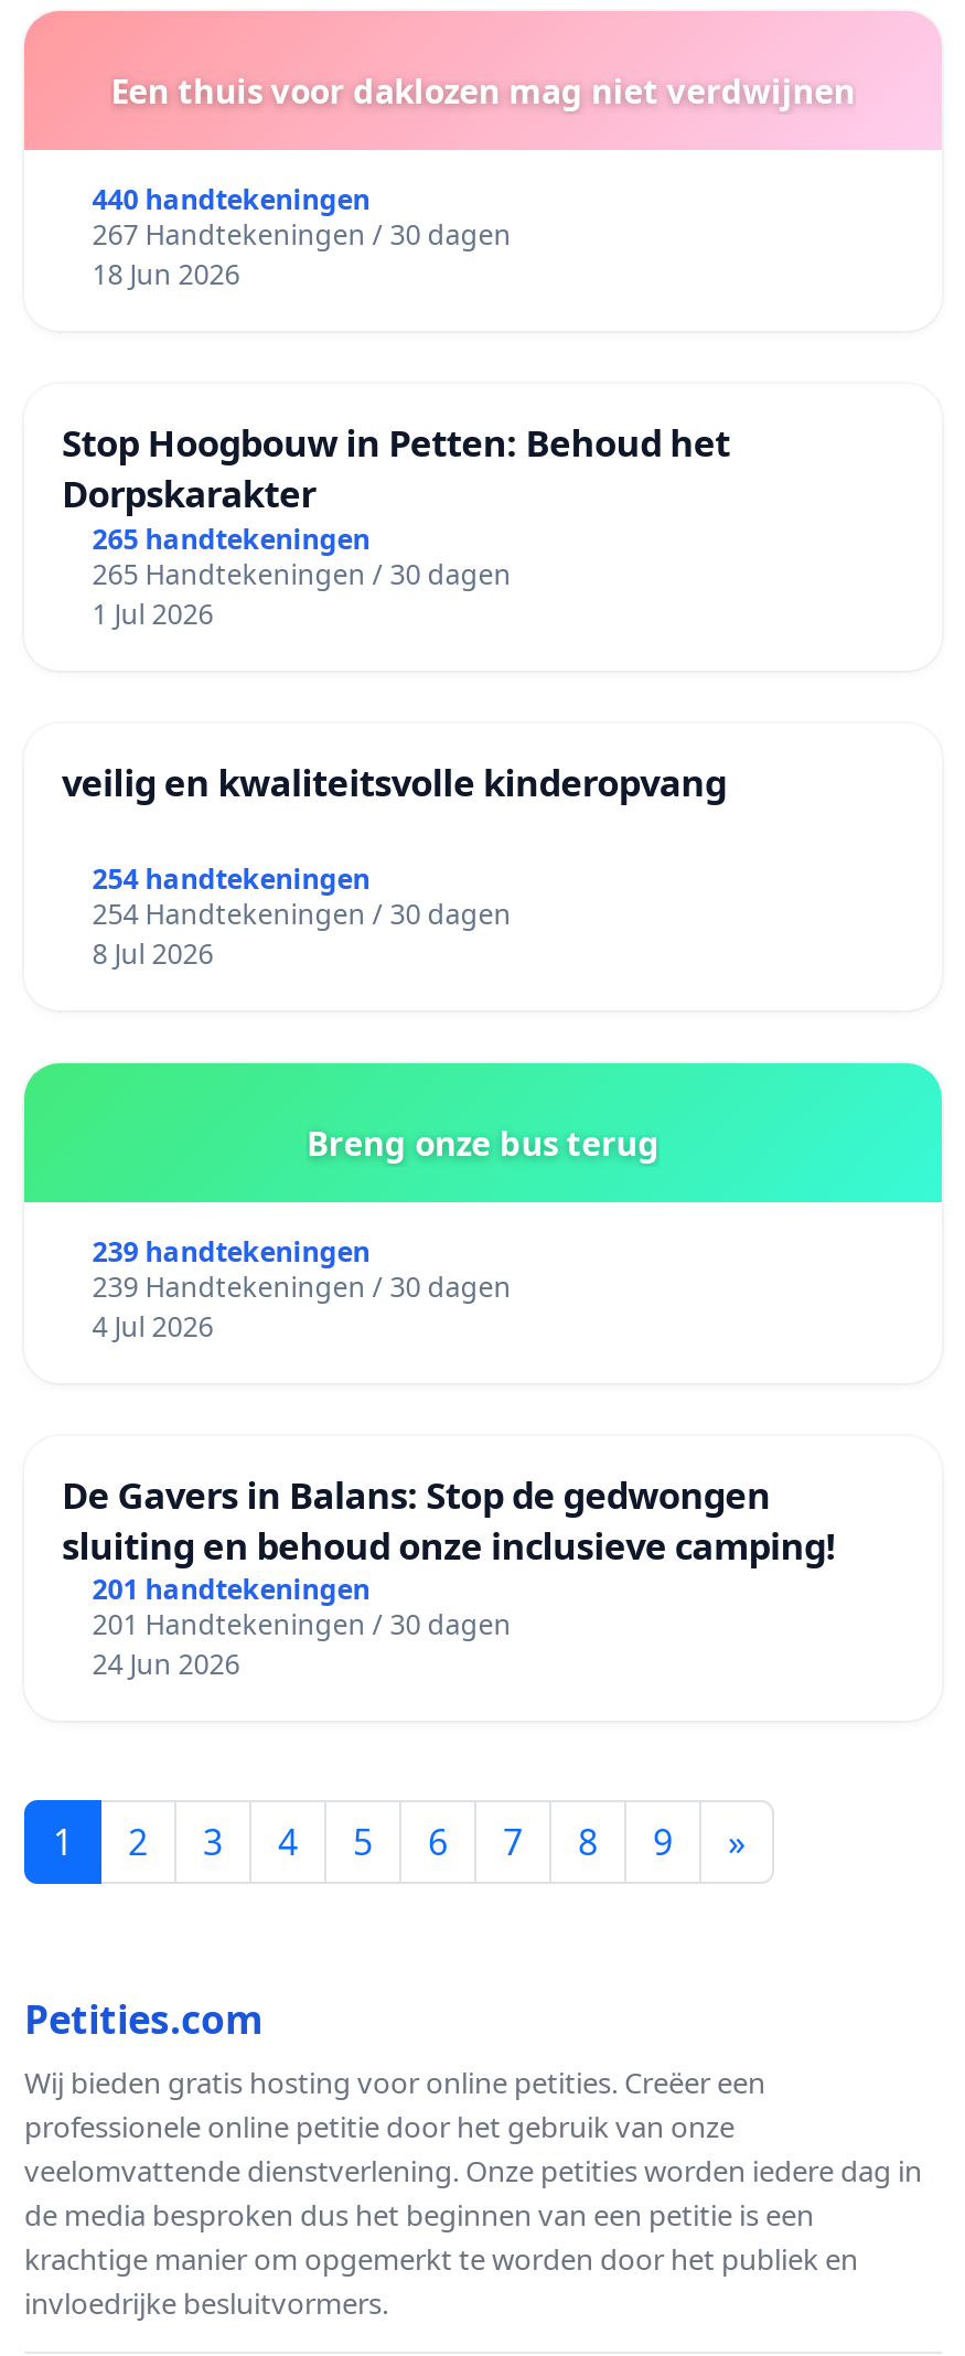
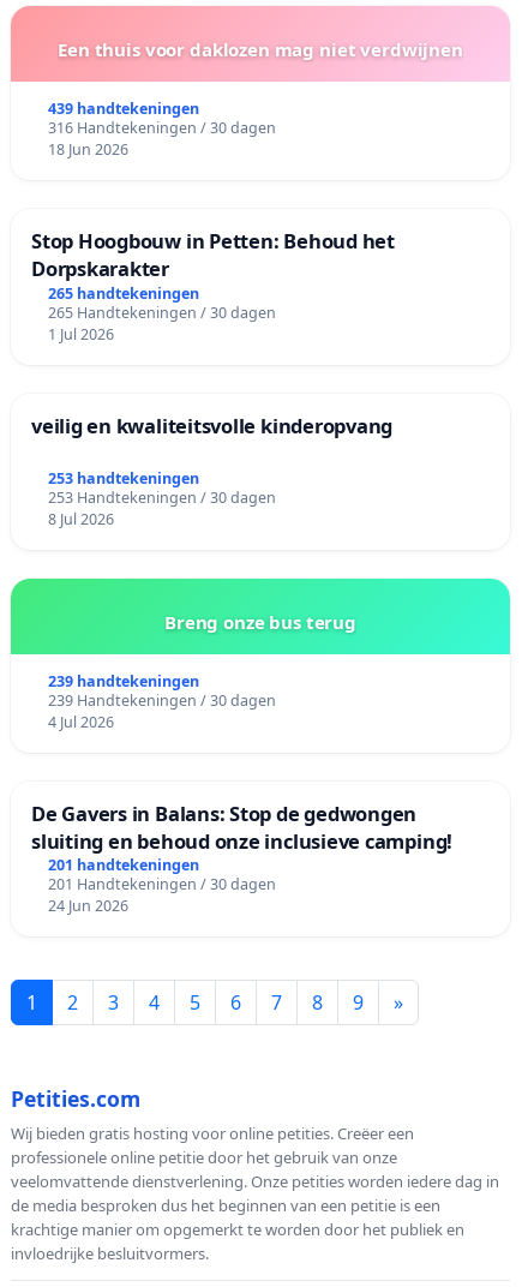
- 440 handtekeningen
+ 439 handtekeningen

- 267 Handtekeningen / 30 dagen
+ 316 Handtekeningen / 30 dagen

- 254 handtekeningen
+ 253 handtekeningen

- 254 Handtekeningen / 30 dagen
+ 253 Handtekeningen / 30 dagen
